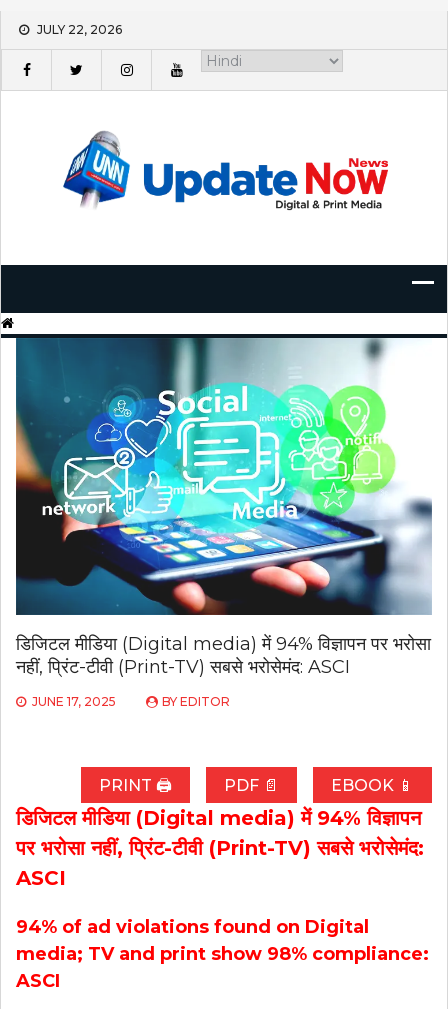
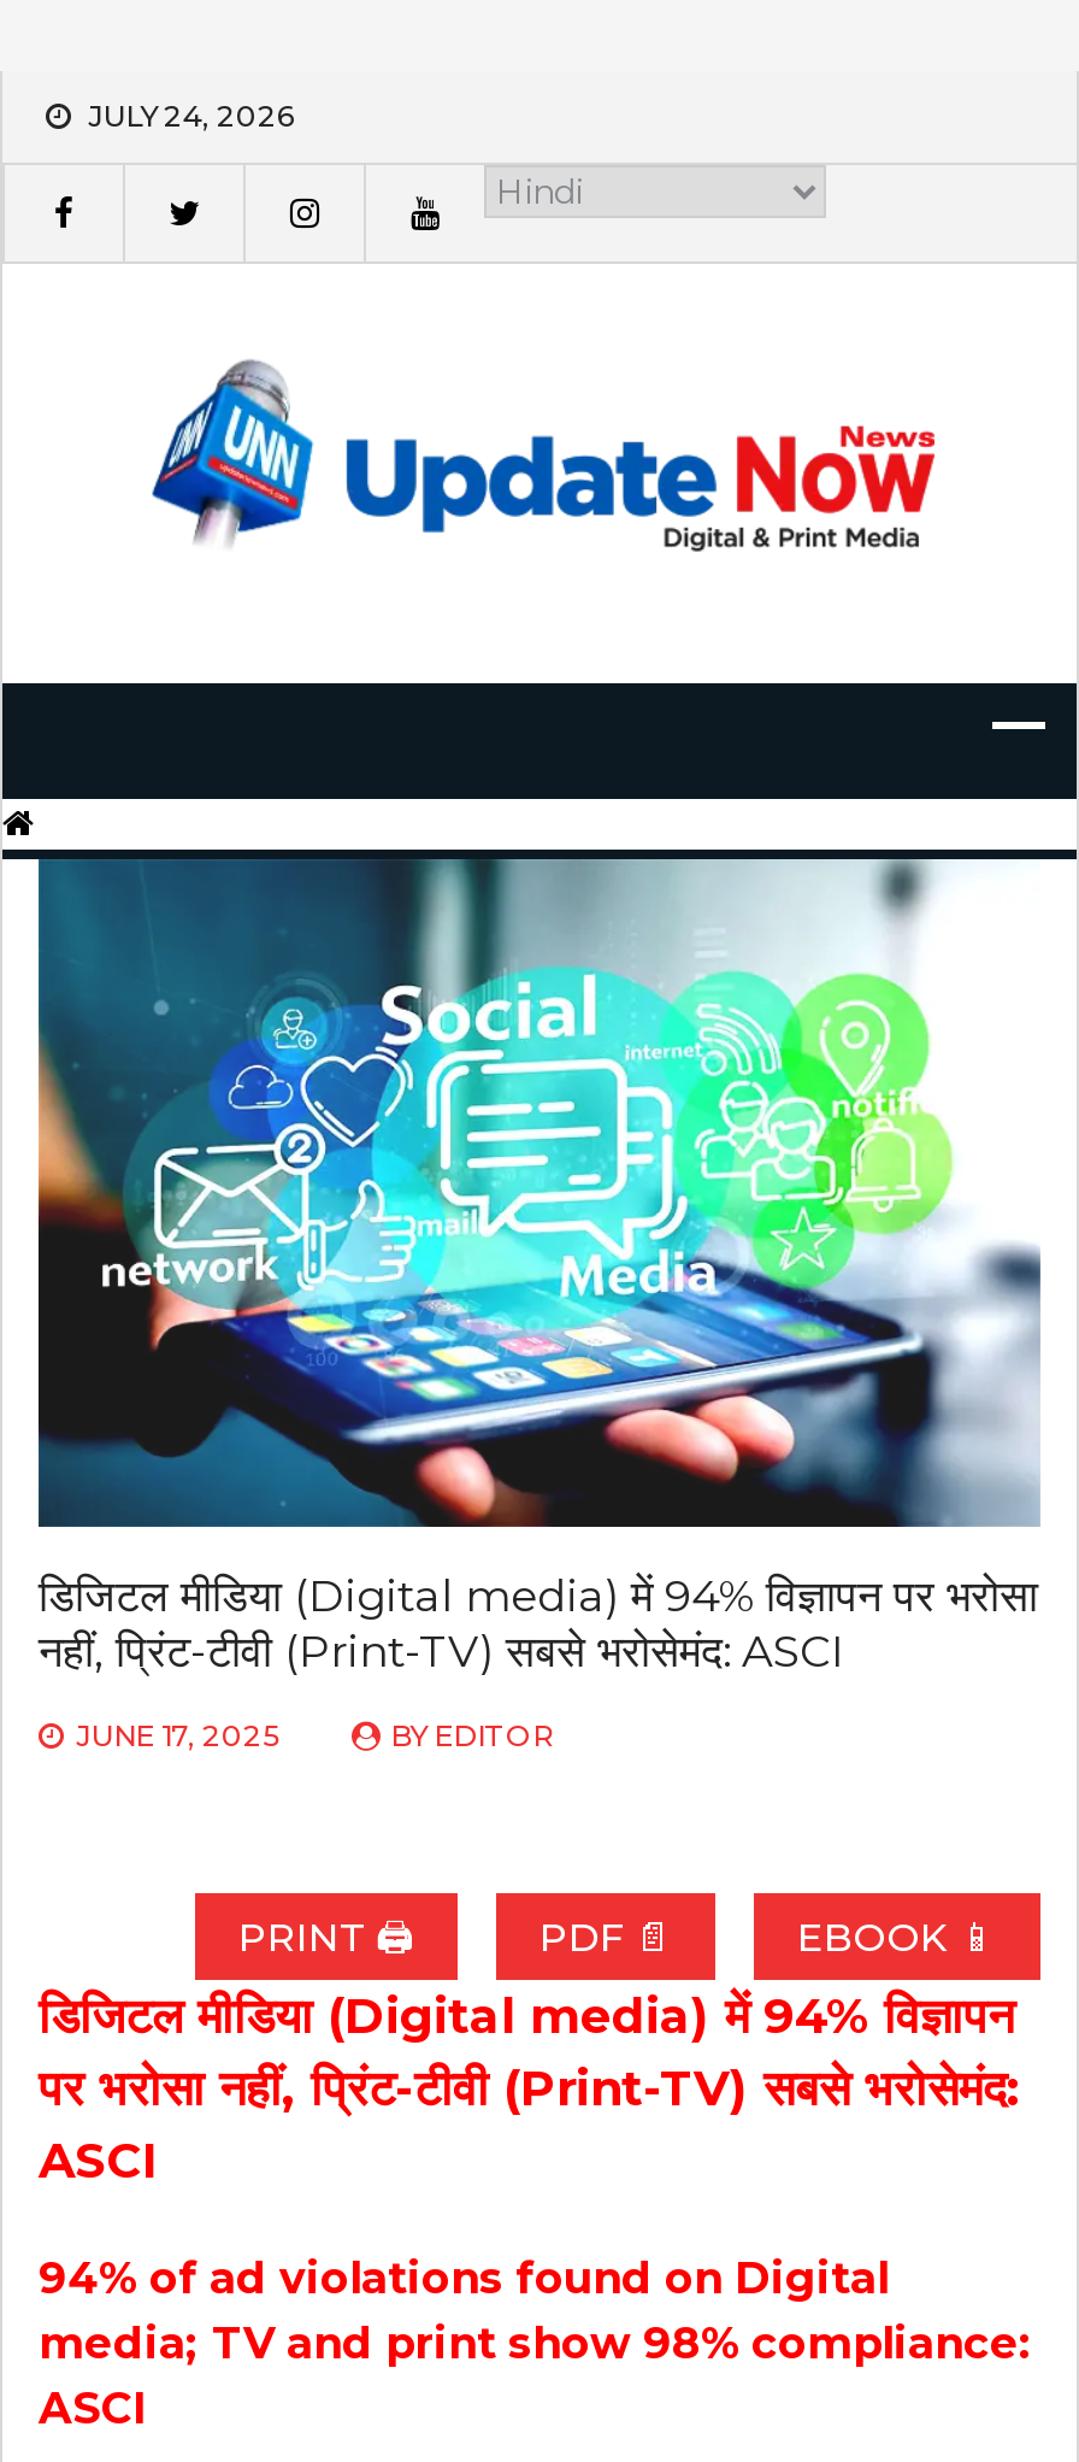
- JULY 22, 2026
+ JULY 24, 2026
